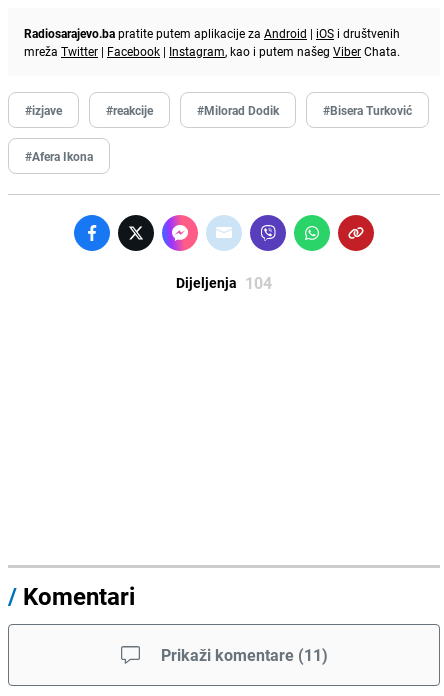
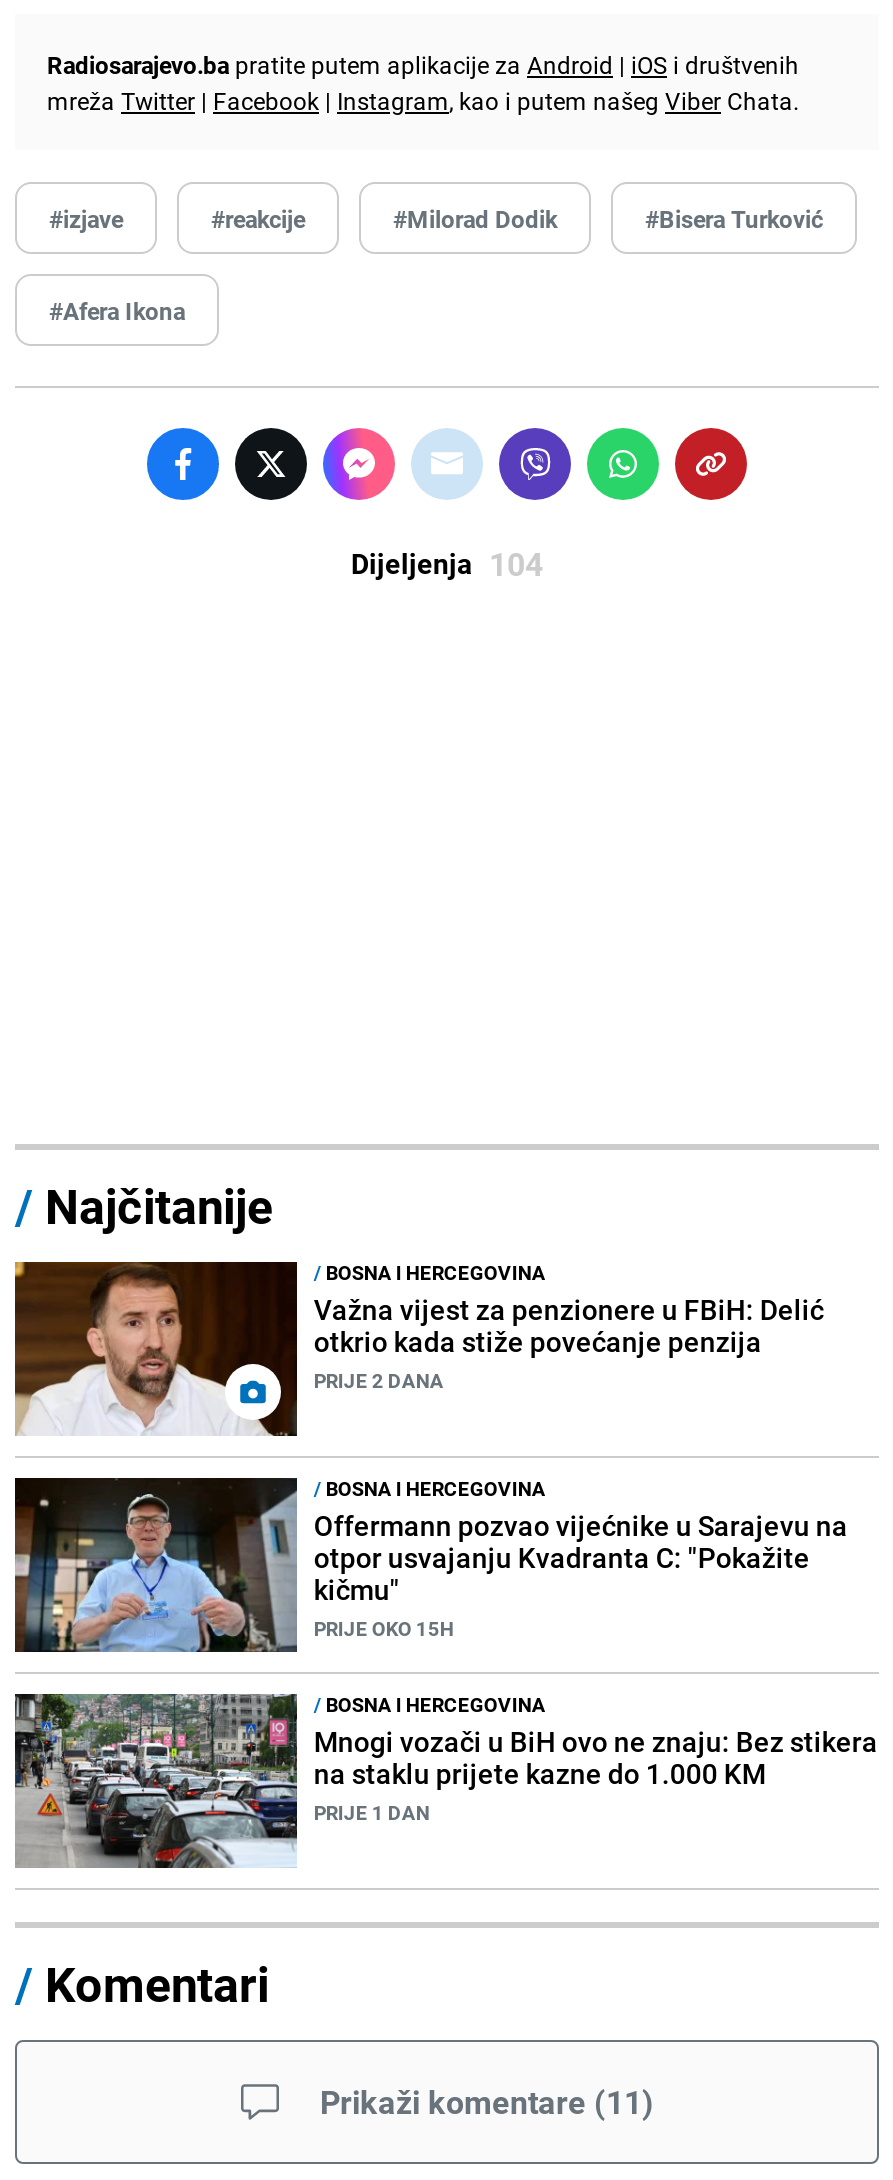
+ [image]
+ / Najčitanije
+ / BOSNA I HERCEGOVINA
+ Važna vijest za penzionere u FBiH: Delić
+ otkrio kada stiže povećanje penzija
+ PRIJE 2 DANA

+ [image]
+ / BOSNA I HERCEGOVINA
+ Offermann pozvao vijećnike u Sarajevu na
+ otpor usvajanju Kvadranta C: "Pokažite
+ kičmu"
+ PRIJE OKO 15H
+ / BOSNA I HERCEGOVINA
+ Mnogi vozači u BiH ovo ne znaju: Bez stikera
+ na staklu prijete kazne do 1.000 KM
+ PRIJE 1 DAN

+ [image]
